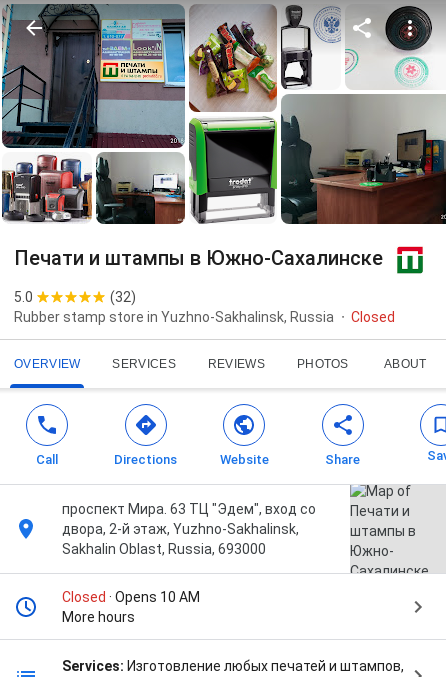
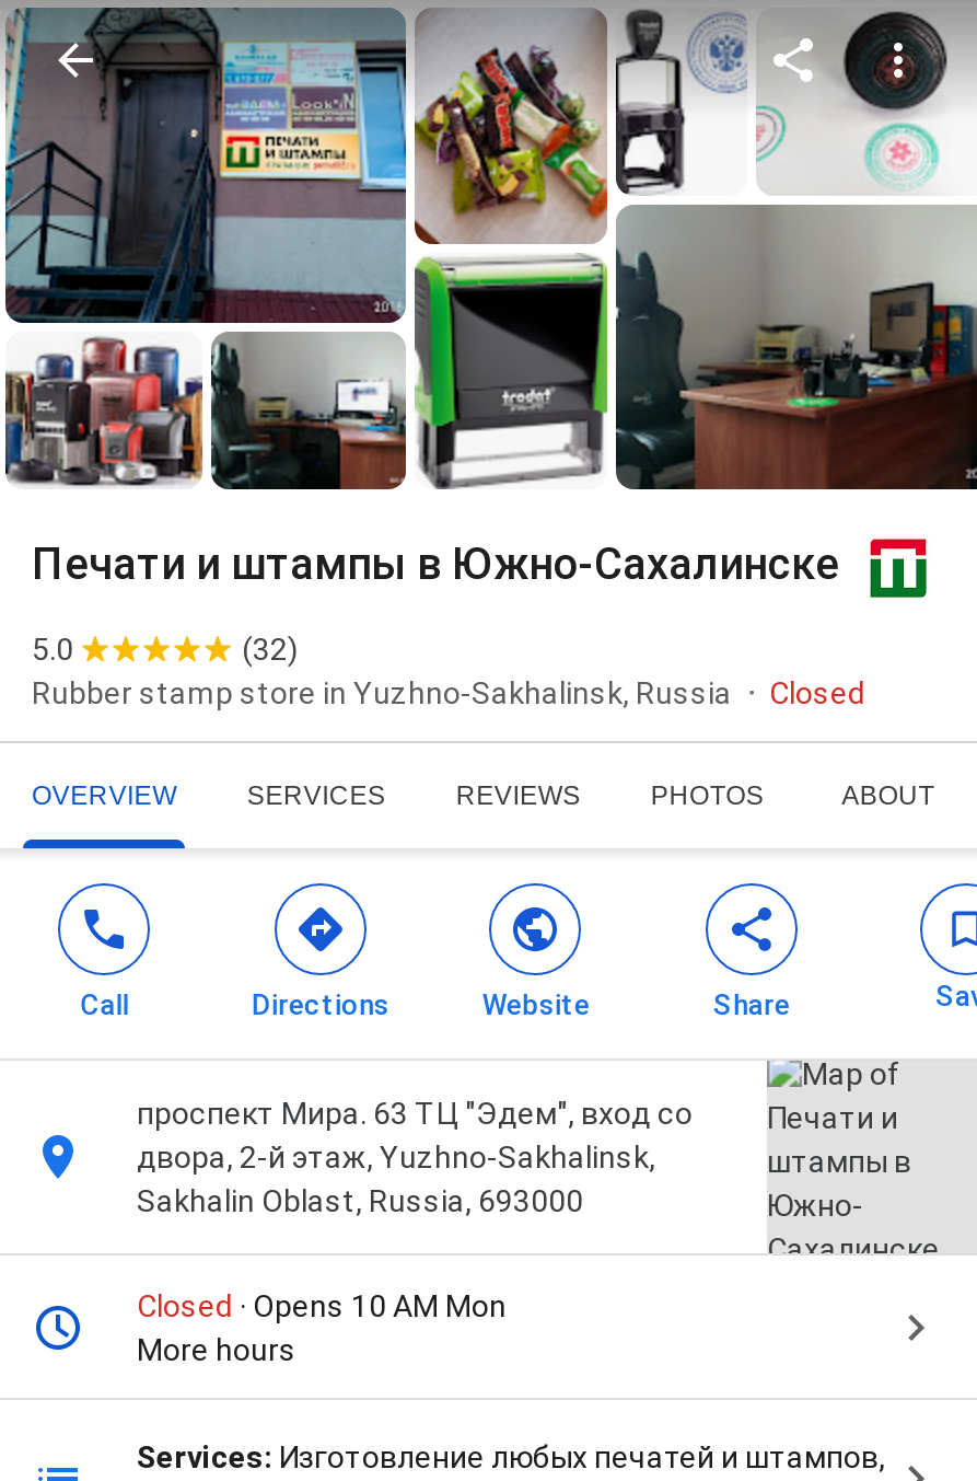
- Closed · Opens 10 AM
+ Closed · Opens 10 AM Mon
